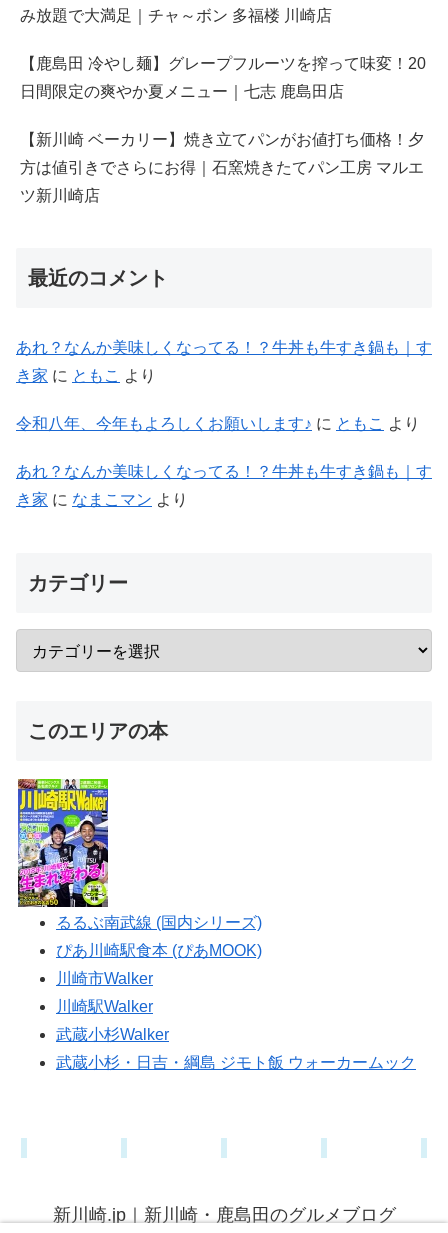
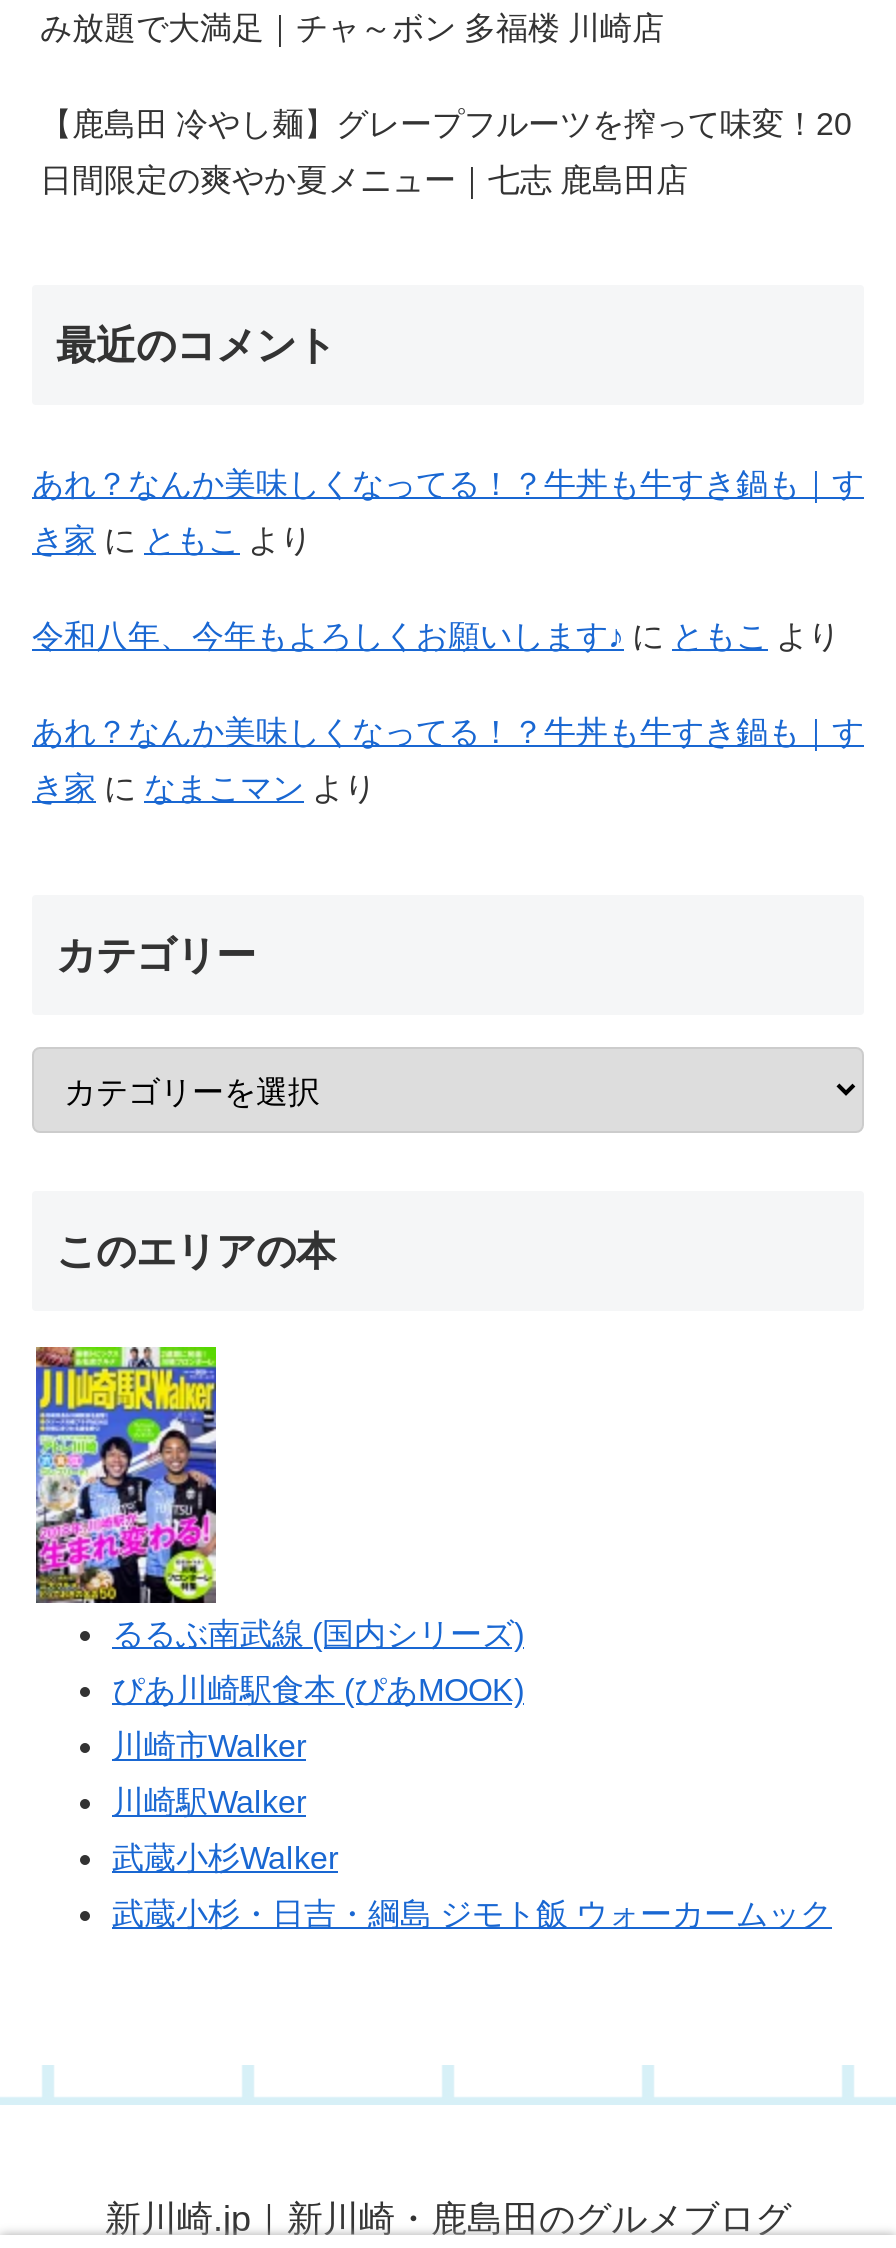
- 【新川崎 ベーカリー】焼き立てパンがお値打ち価格！夕
- 方は値引きでさらにお得｜石窯焼きたてパン工房 マルエ
- ツ新川崎店
